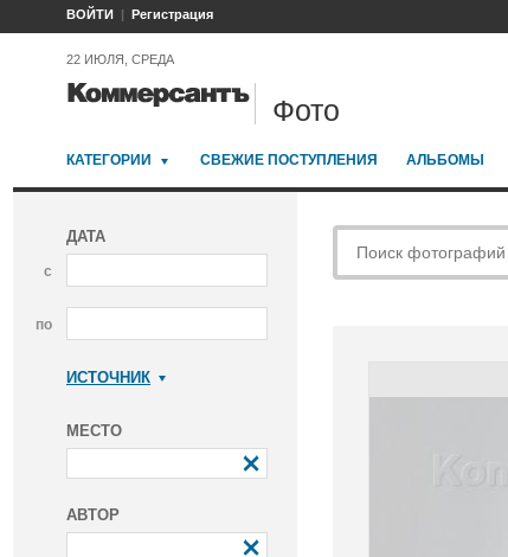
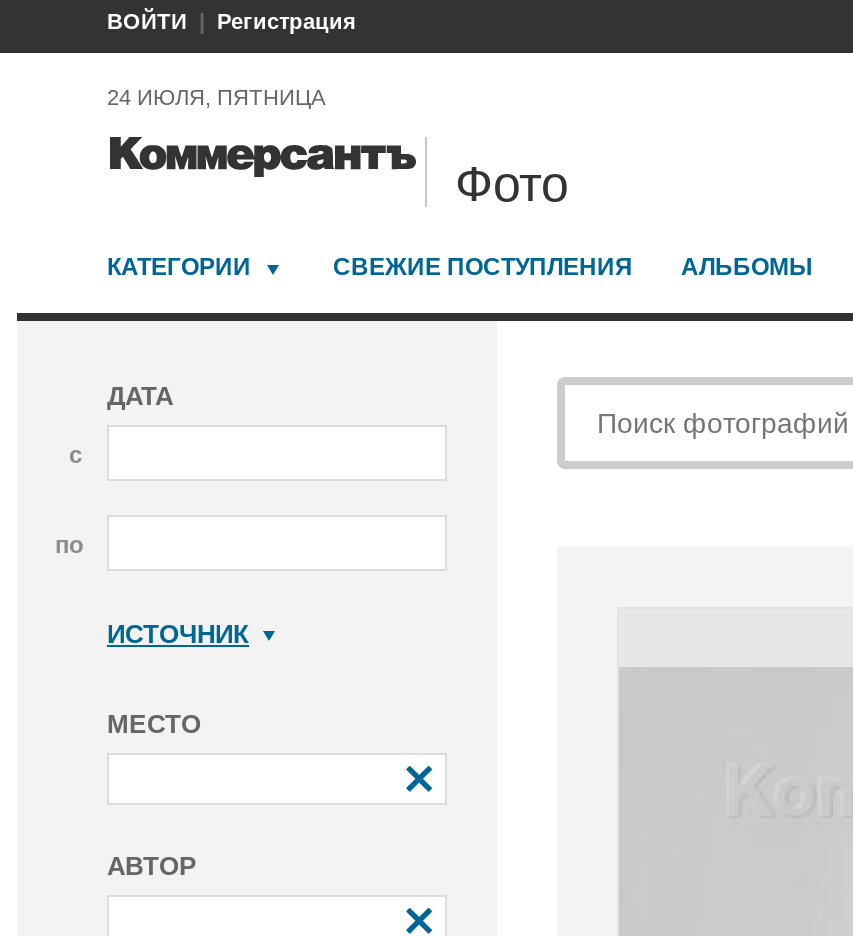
- 22 ИЮЛЯ, СРЕДА
+ 24 ИЮЛЯ, ПЯТНИЦА
